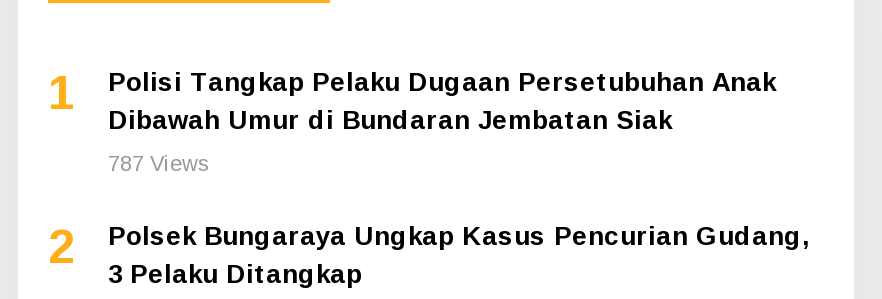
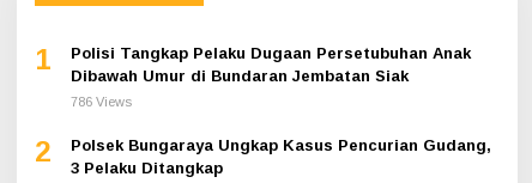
- 787 Views
+ 786 Views
